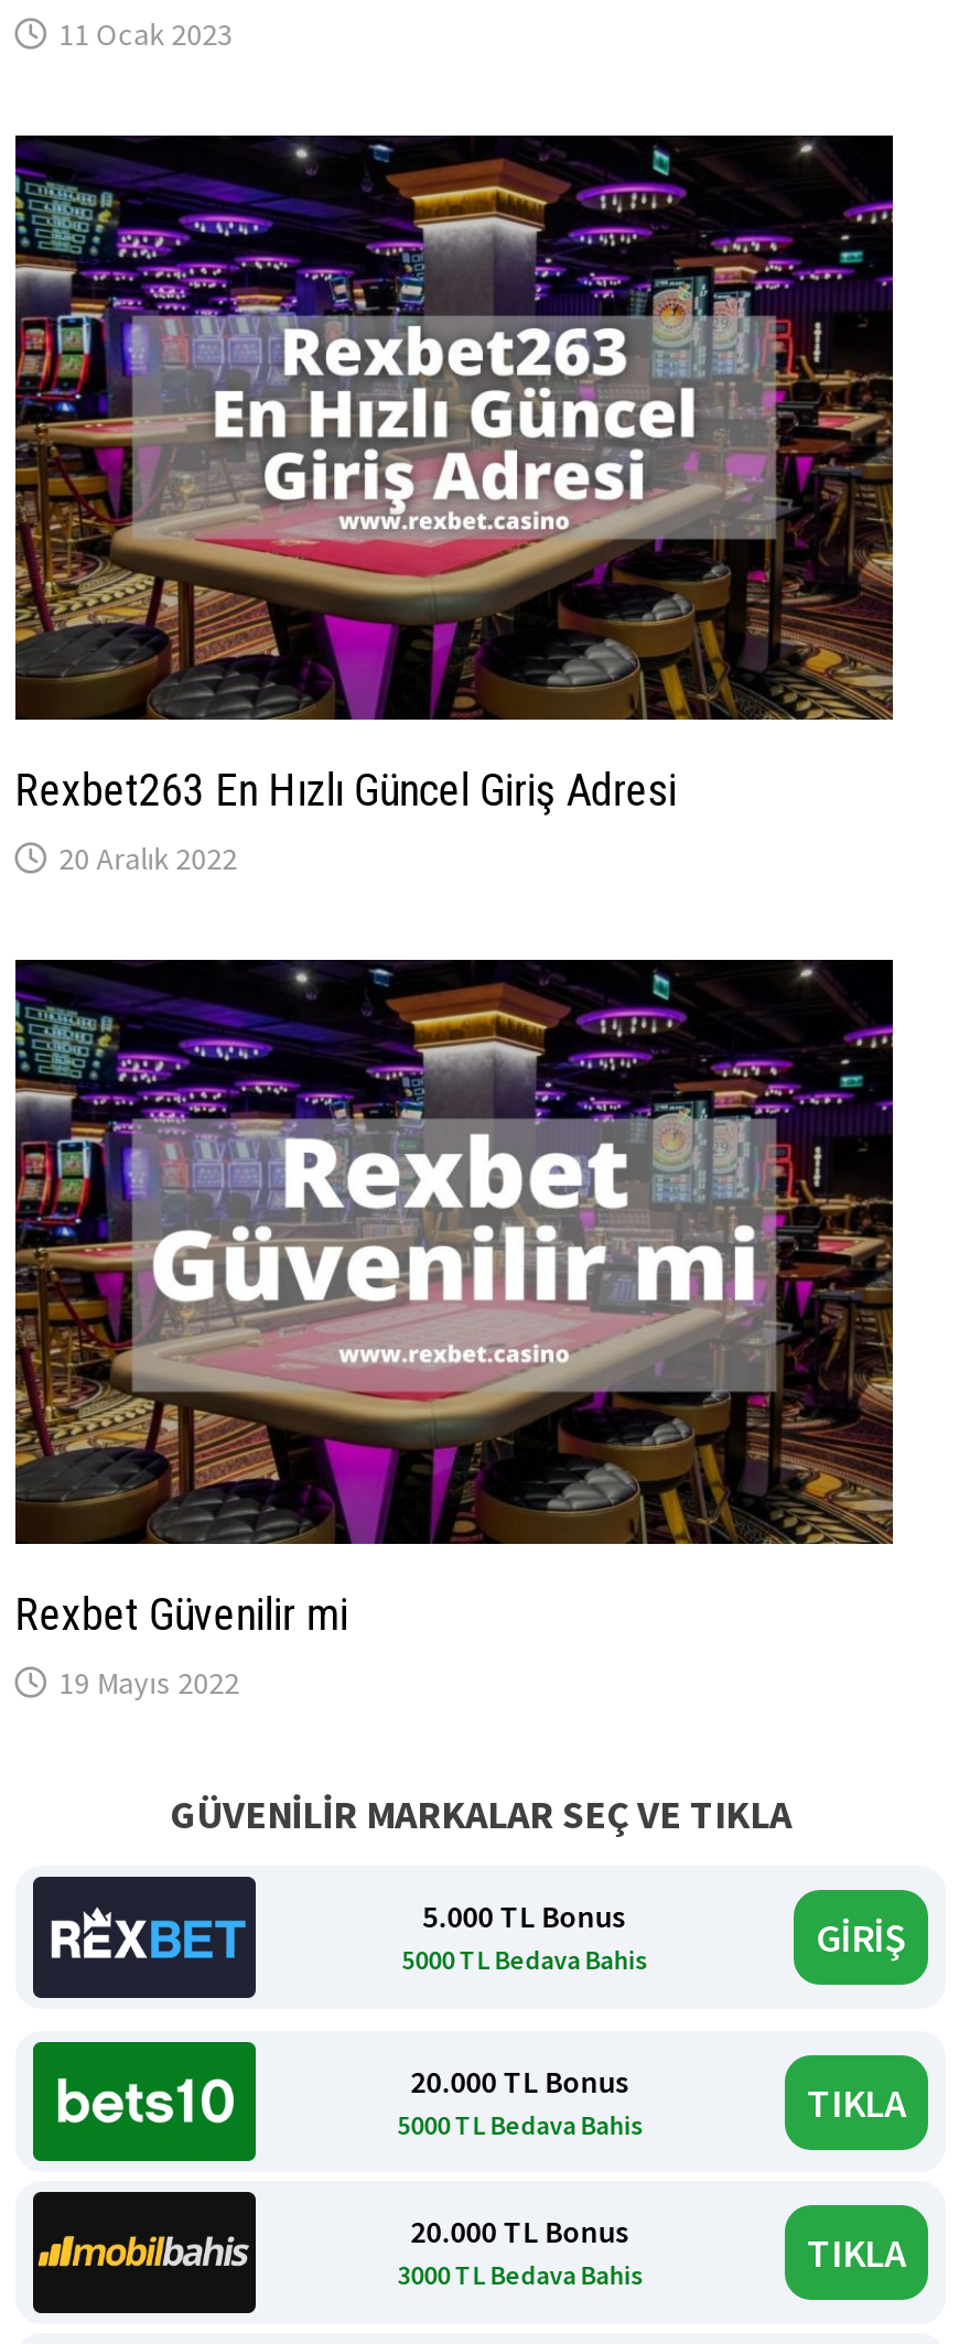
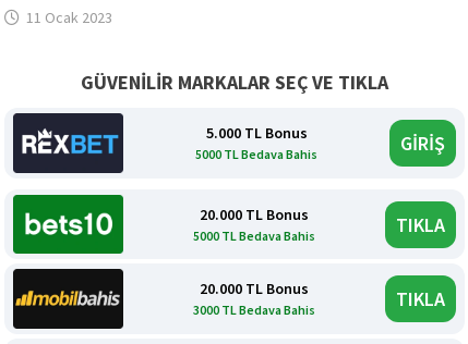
- [image]
- Rexbet263 En Hızlı Güncel Giriş Adresi
- 20 Aralık 2022

- [image]
- Rexbet Güvenilir mi
- 19 Mayıs 2022
